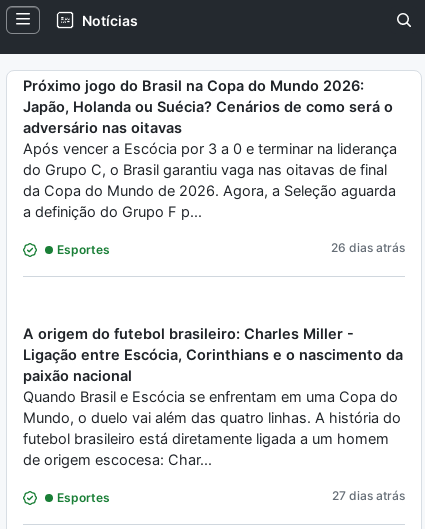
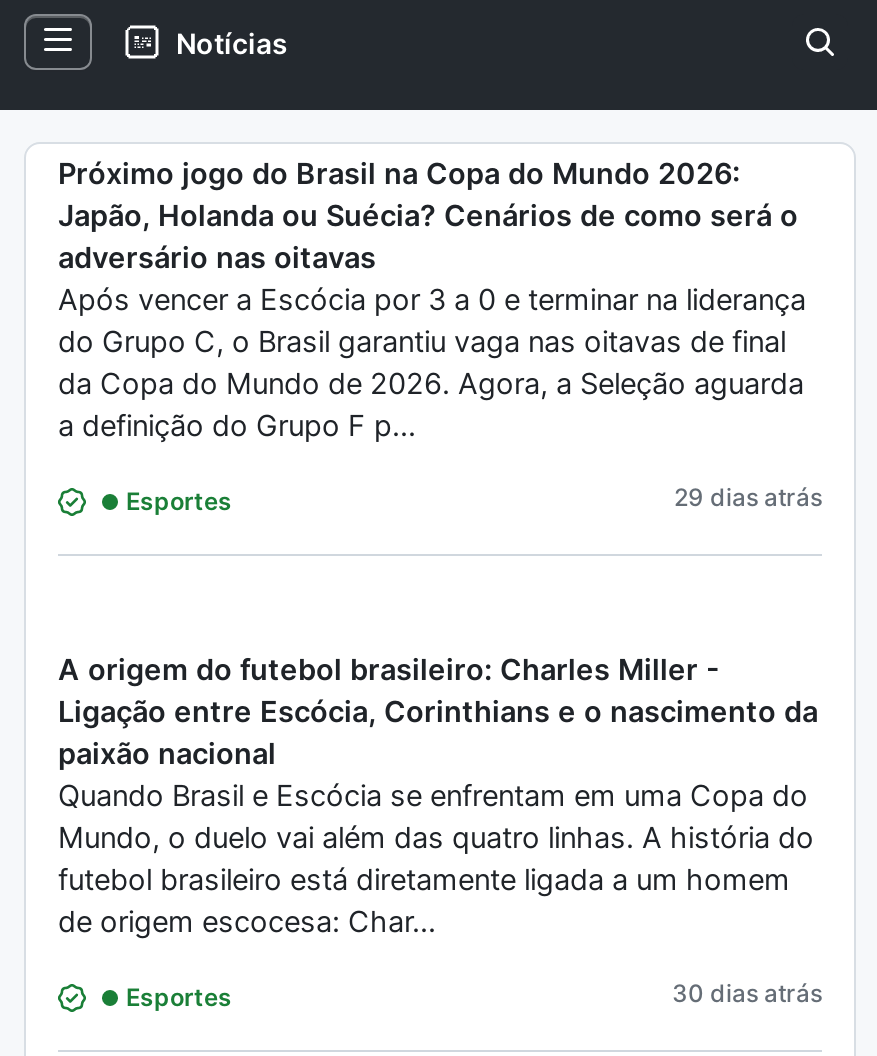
- 26 dias atrás
+ 29 dias atrás

- 27 dias atrás
+ 30 dias atrás
